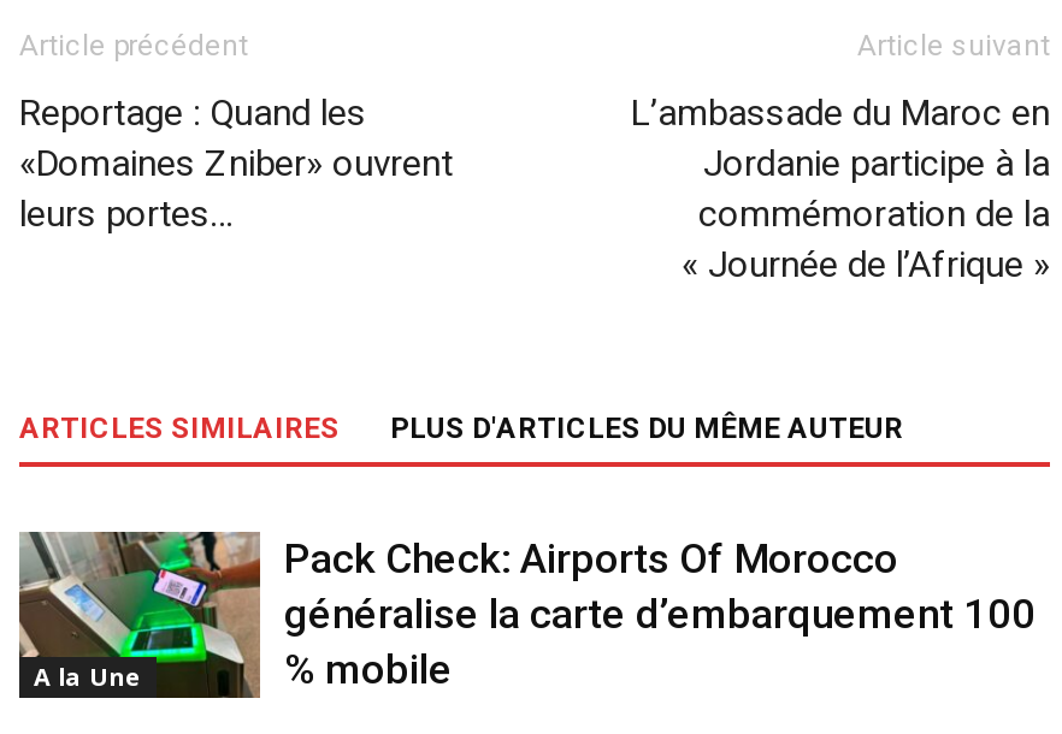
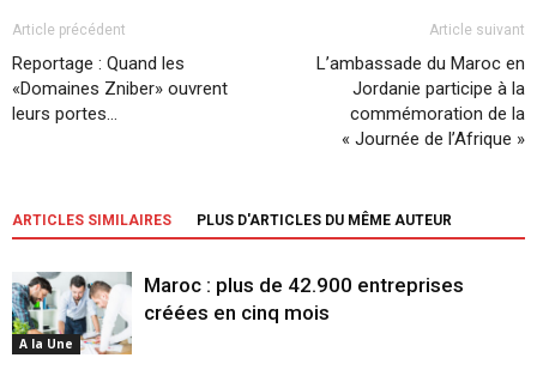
- [image]
- Pack Check: Airports Of Morocco
- généralise la carte d’embarquement 100
- % mobile
+ [image]
+ Maroc : plus de 42.900 entreprises
+ créées en cinq mois
